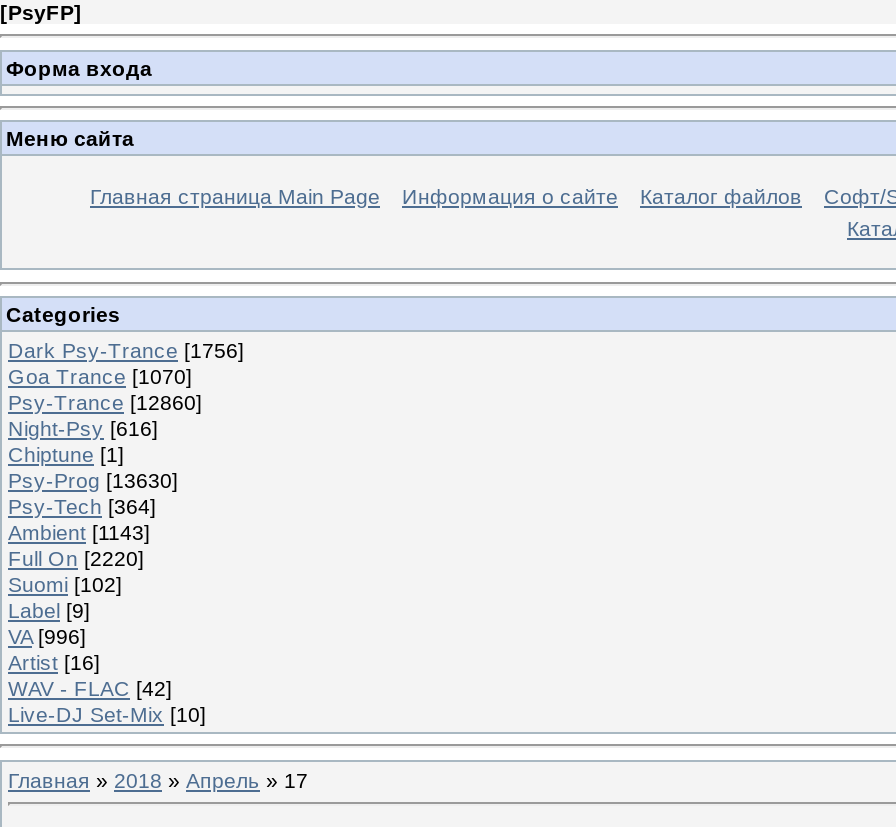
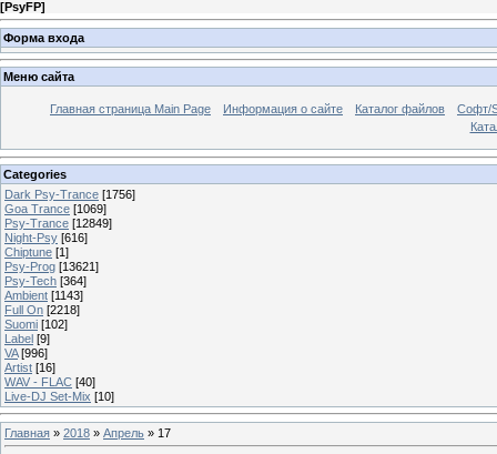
- Goa Trance [1070]
+ Goa Trance [1069]

- Psy-Trance [12860]
+ Psy-Trance [12849]

- Psy-Prog [13630]
+ Psy-Prog [13621]

- Full On [2220]
+ Full On [2218]

- WAV - FLAC [42]
+ WAV - FLAC [40]
